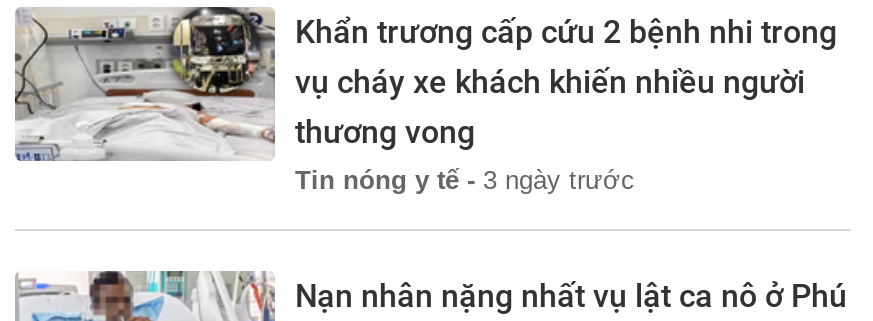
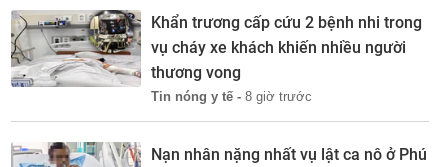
- Tin nóng y tế - 3 ngày trước
+ Tin nóng y tế - 8 giờ trước
